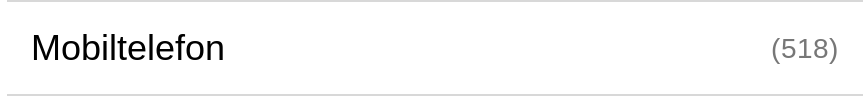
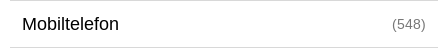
- (518)
+ (548)
